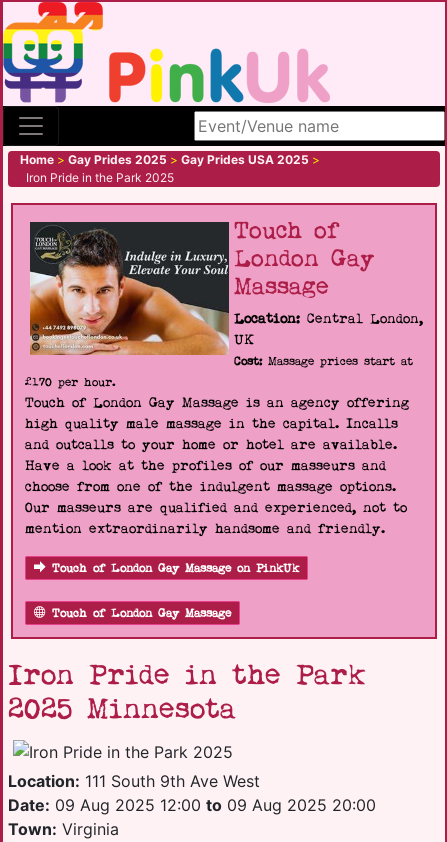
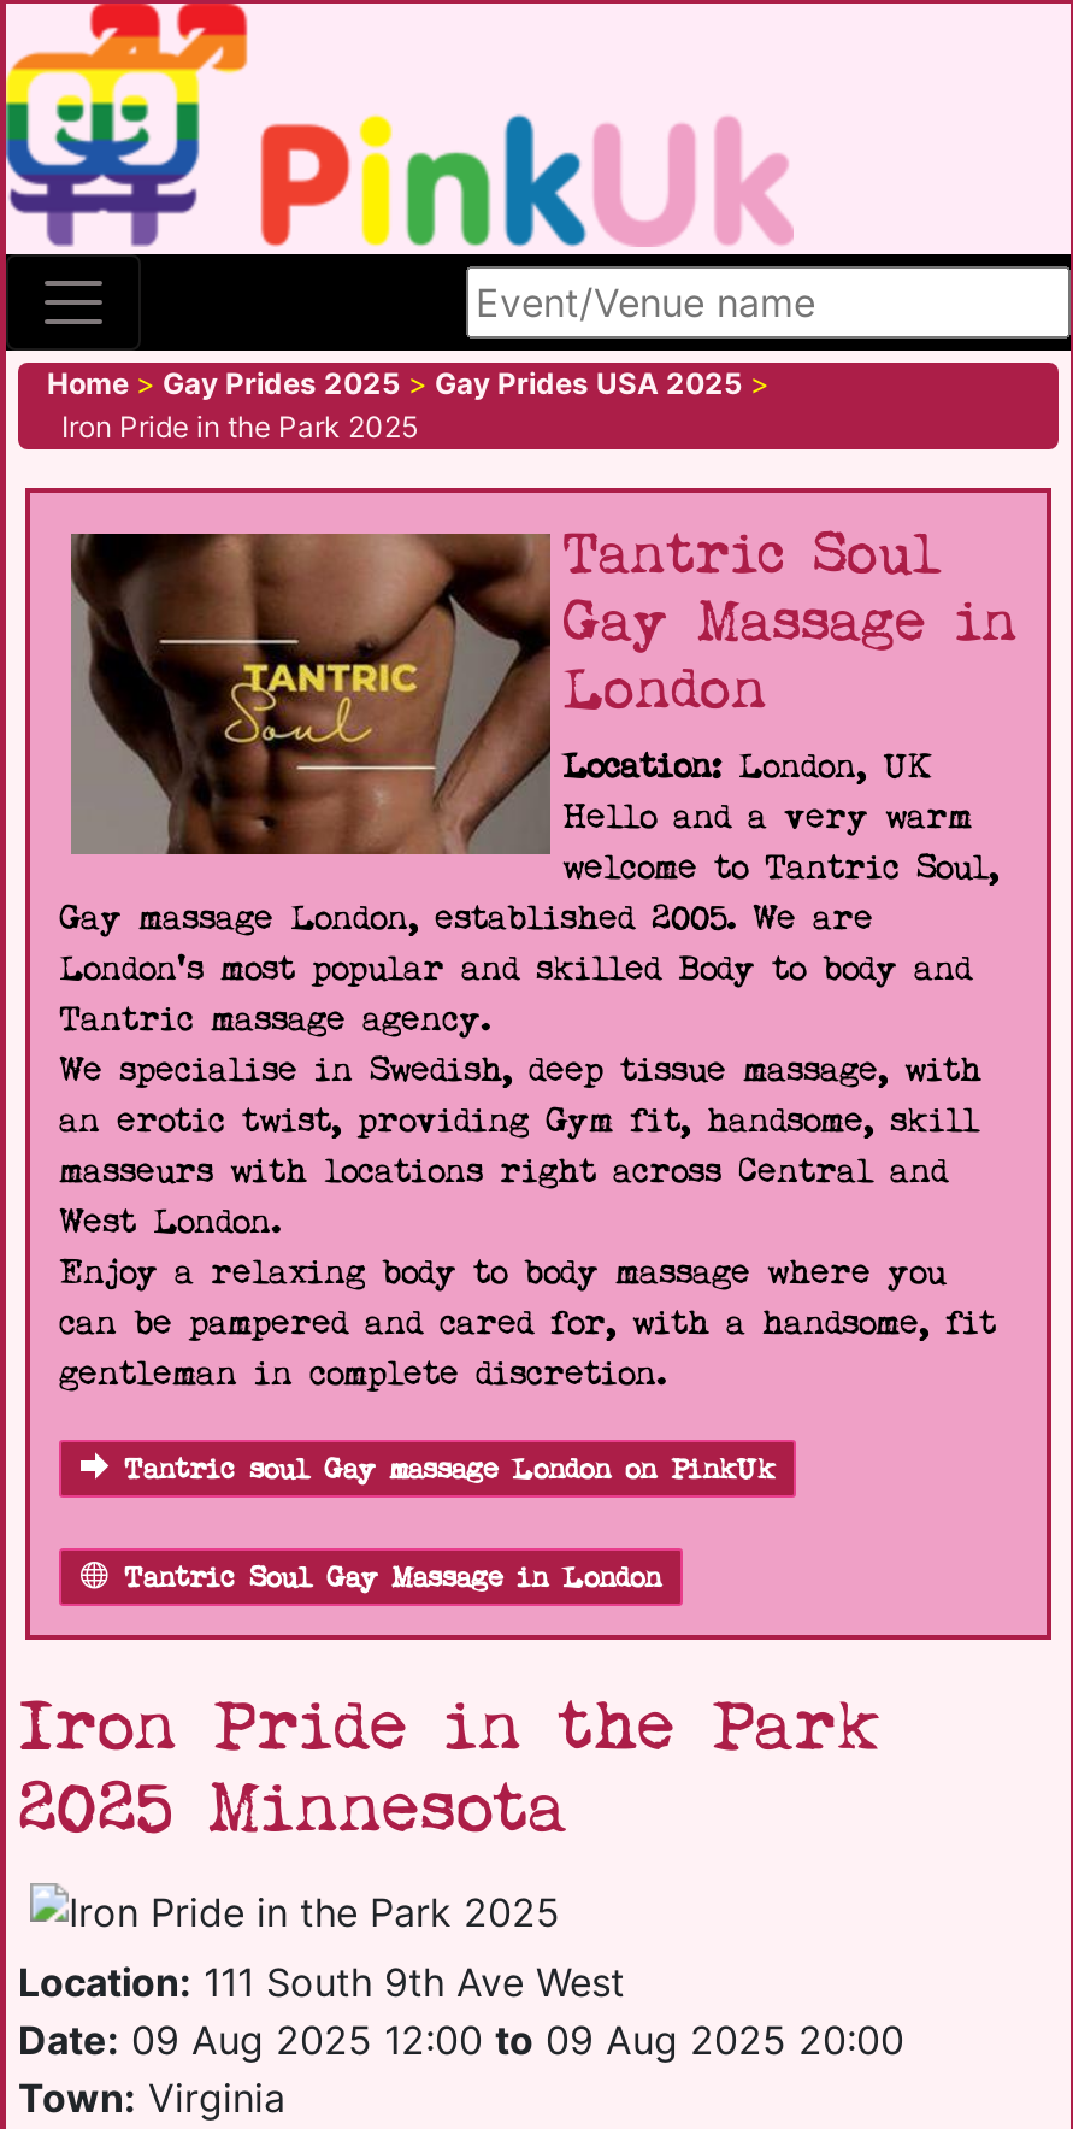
- [image]
- Touch of
- London Gay
- Massage
- Location: Central London,
- UK
- Cost: Massage prices start at
- £170 per hour.
- Touch of London Gay Massage is an agency offering
- high quality male massage in the capital. Incalls
- and outcalls to your home or hotel are available.
- Have a look at the profiles of our masseurs and
- choose from one of the indulgent massage options.
- Our masseurs are qualified and experienced, not to
- mention extraordinarily handsome and friendly.
+ [image]
+ Tantric Soul
+ Gay Massage in
+ London
+ Location: London, UK
+ Hello and a very warm
+ welcome to Tantric Soul,
+ Gay massage London, established 2005. We are
+ London's most popular and skilled Body to body and
+ Tantric massage agency.
+ We specialise in Swedish, deep tissue massage, with
+ an erotic twist, providing Gym fit, handsome, skill
+ masseurs with locations right across Central and
+ West London.
+ Enjoy a relaxing body to body massage where you
+ can be pampered and cared for, with a handsome, fit
+ gentleman in complete discretion.

- Touch of London Gay Massage on PinkUk
+ Tantric soul Gay massage London on PinkUk

- Touch of London Gay Massage
+ Tantric Soul Gay Massage in London
